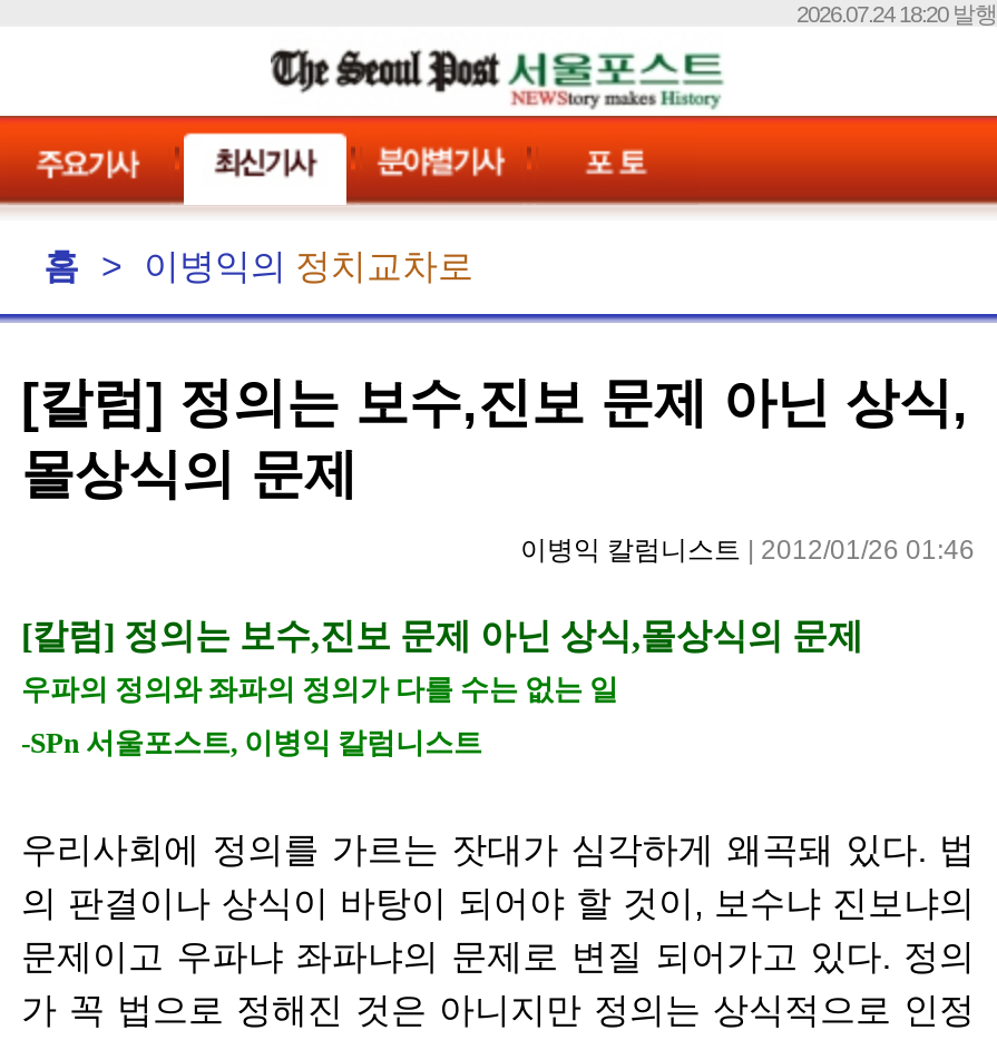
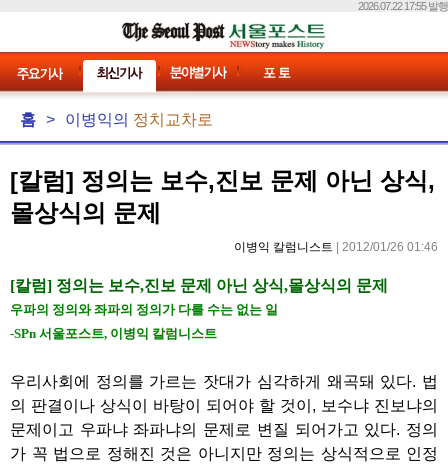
- 2026.07.24 18:20 발행
+ 2026.07.22 17:55 발행
